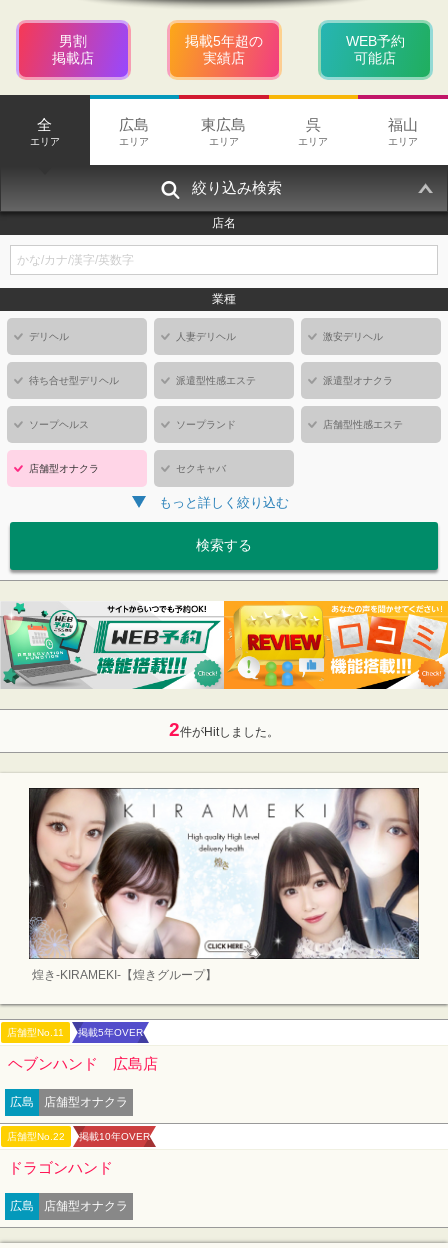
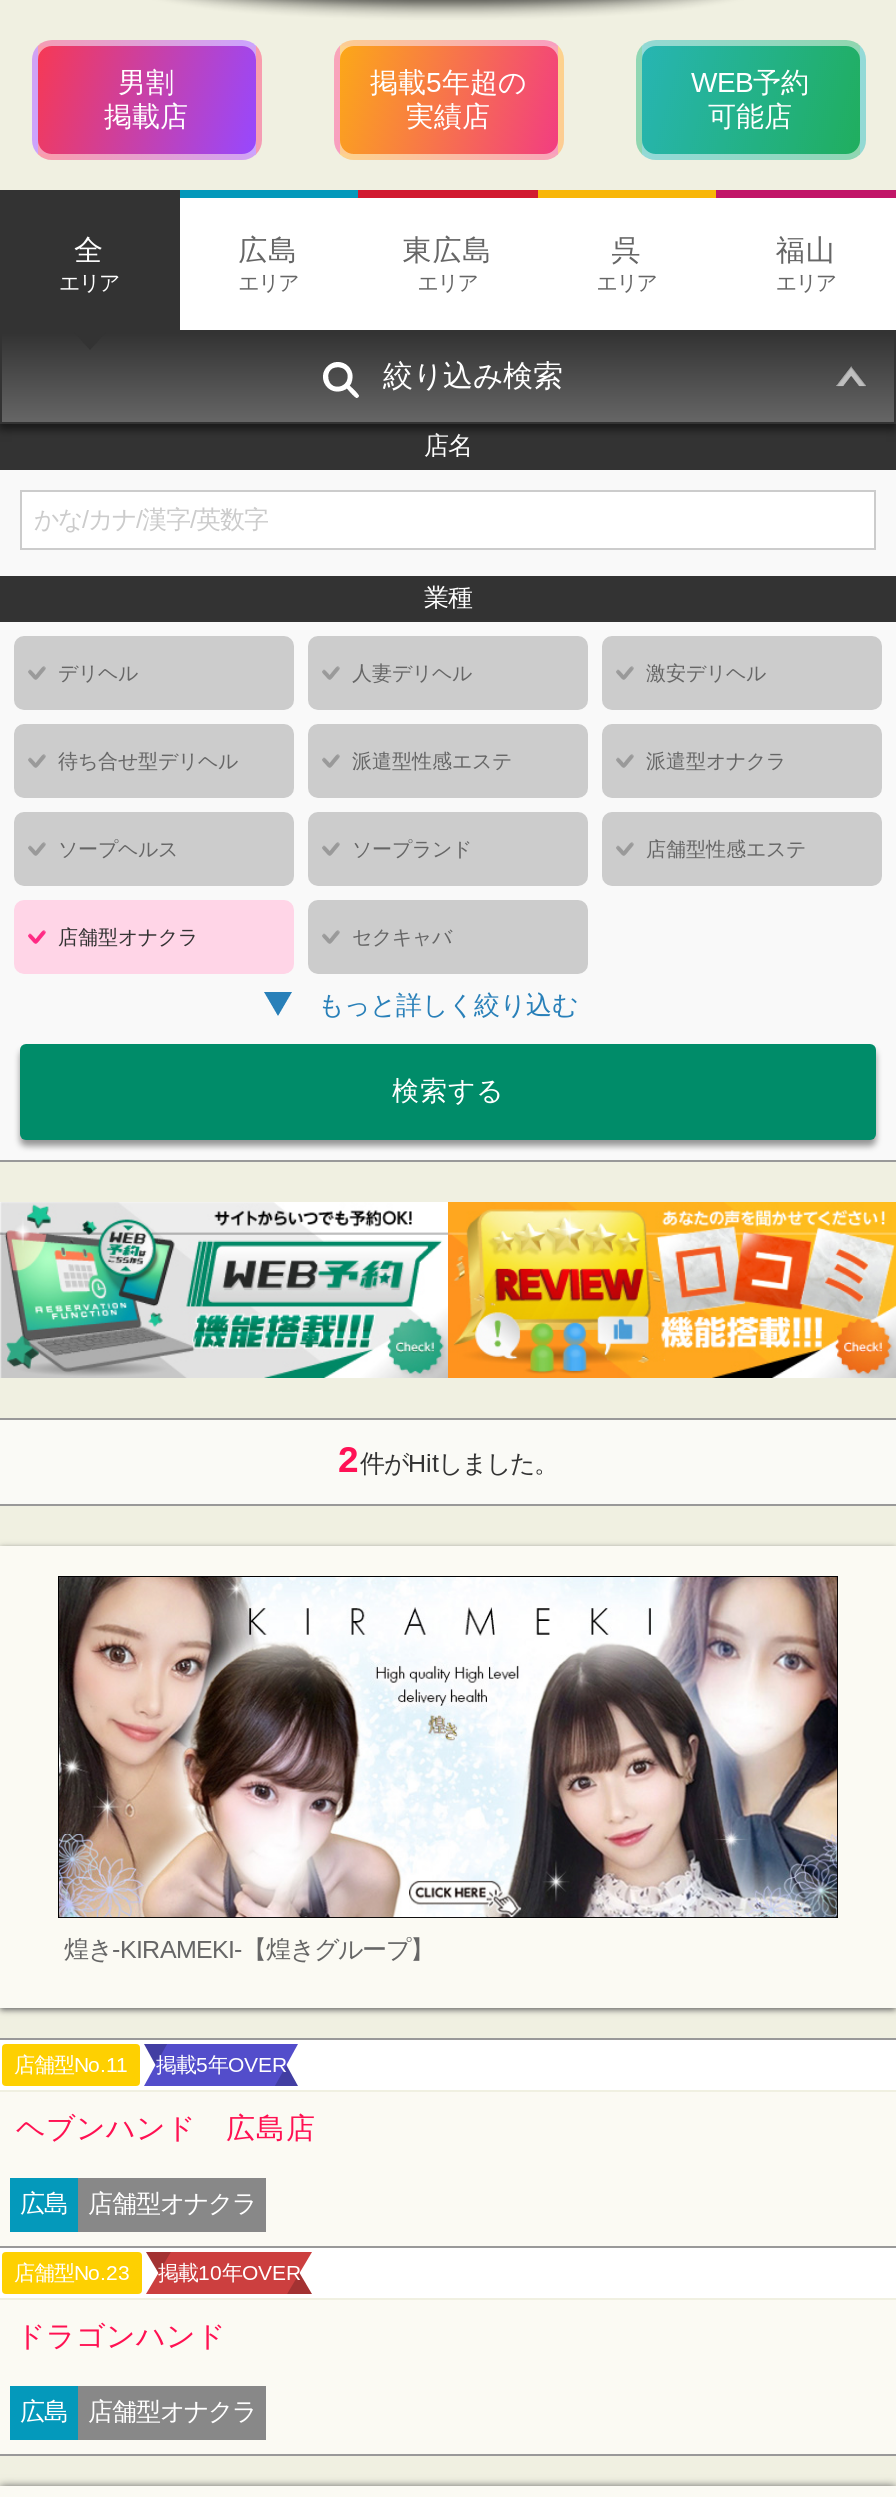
- 店舗型No.22 掲載10年OVER
+ 店舗型No.23 掲載10年OVER
